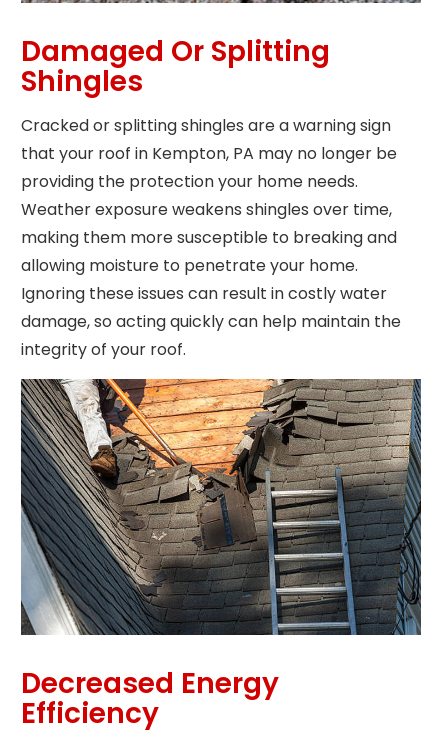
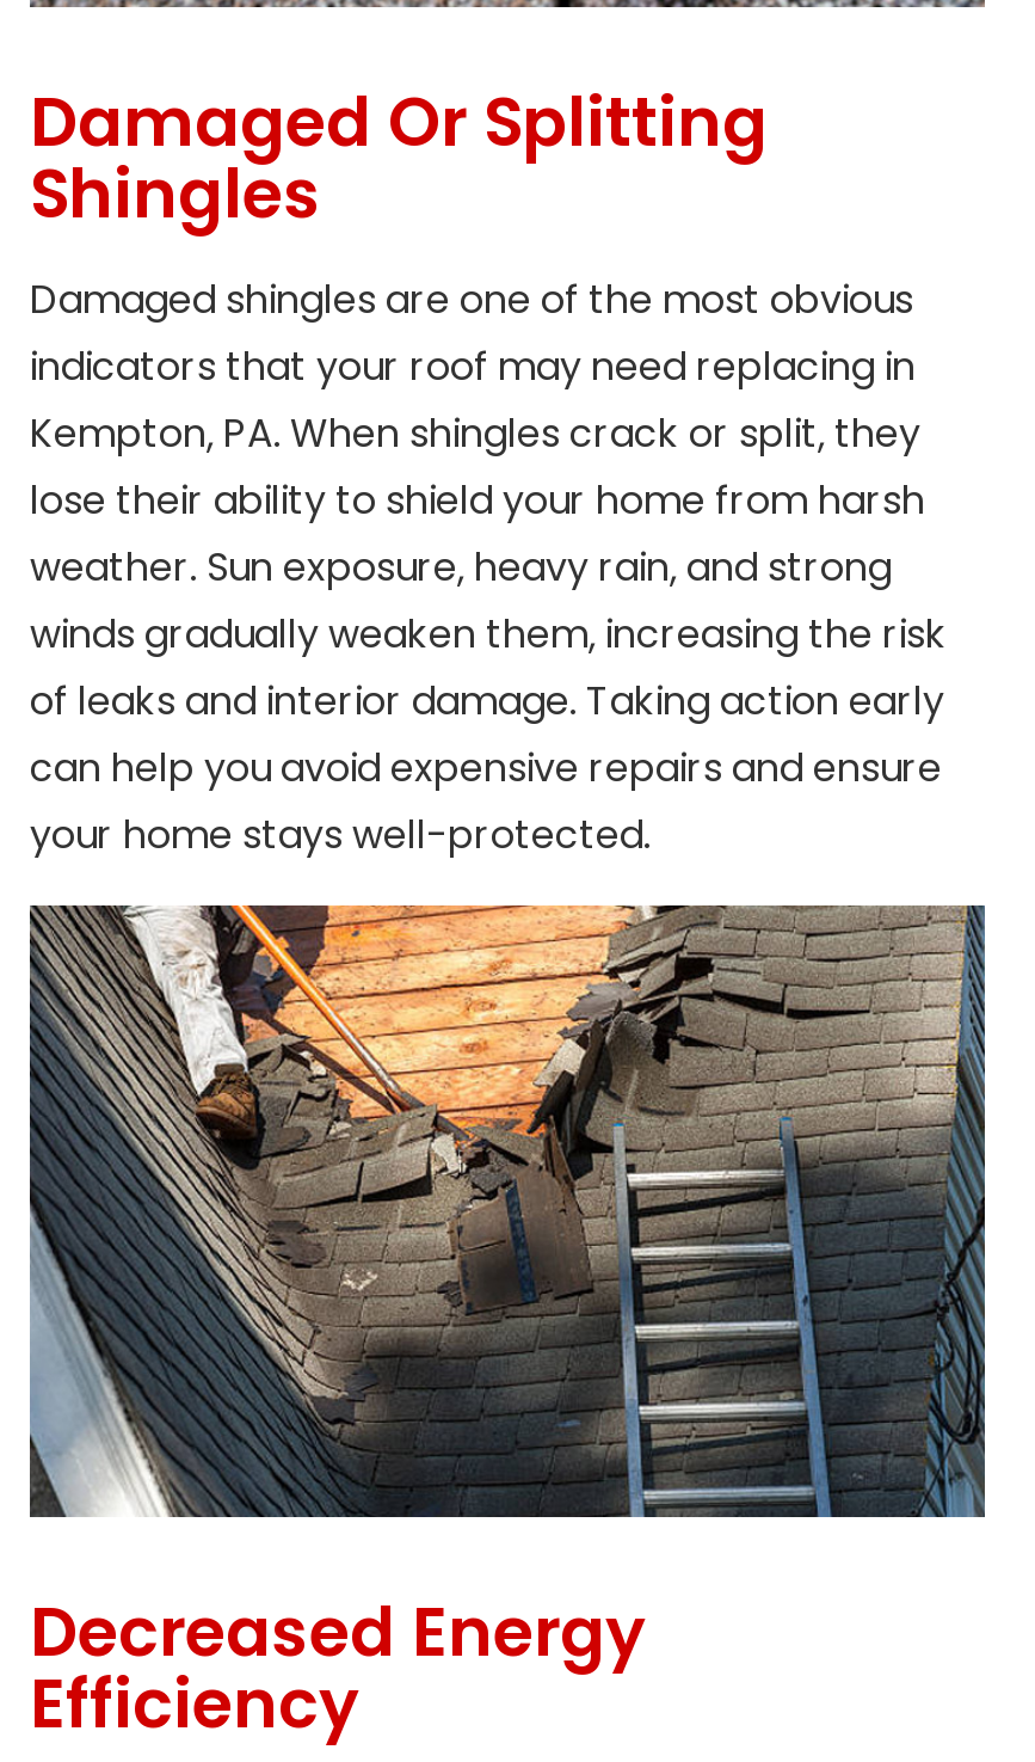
- Cracked or splitting shingles are a warning sign
- that your roof in Kempton, PA may no longer be
- providing the protection your home needs.
- Weather exposure weakens shingles over time,
- making them more susceptible to breaking and
- allowing moisture to penetrate your home.
- Ignoring these issues can result in costly water
- damage, so acting quickly can help maintain the
- integrity of your roof.
+ Damaged shingles are one of the most obvious
+ indicators that your roof may need replacing in
+ Kempton, PA. When shingles crack or split, they
+ lose their ability to shield your home from harsh
+ weather. Sun exposure, heavy rain, and strong
+ winds gradually weaken them, increasing the risk
+ of leaks and interior damage. Taking action early
+ can help you avoid expensive repairs and ensure
+ your home stays well-protected.
